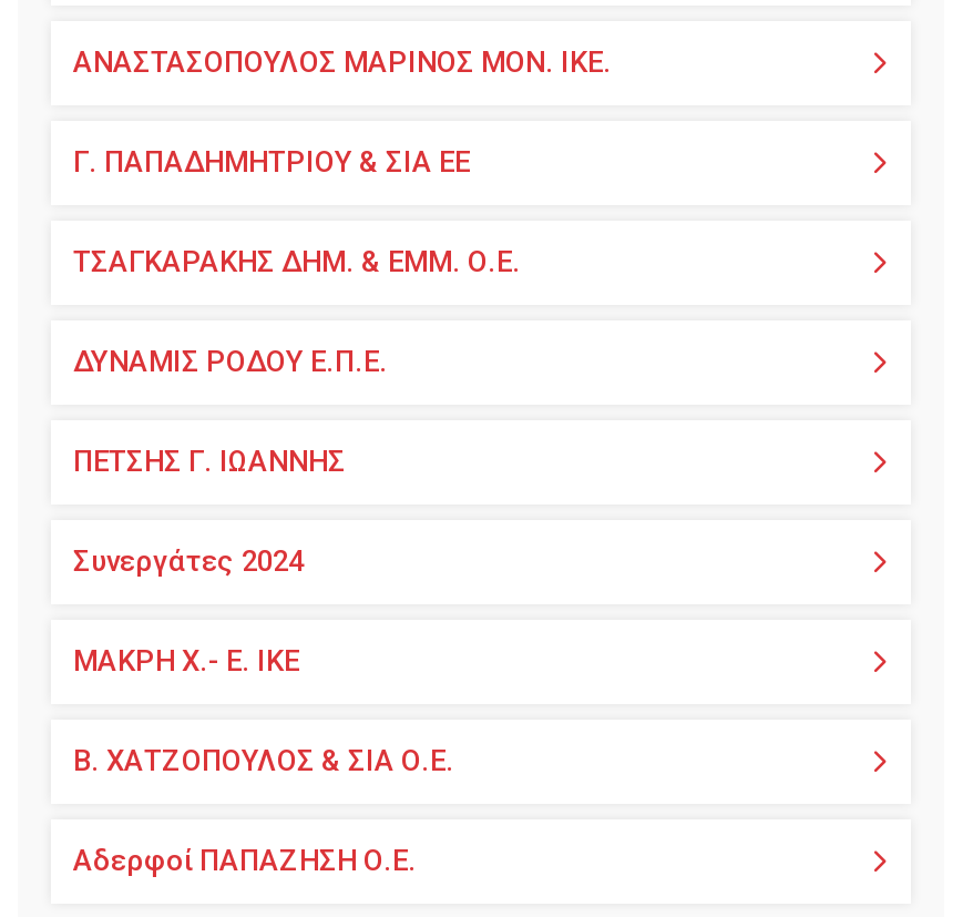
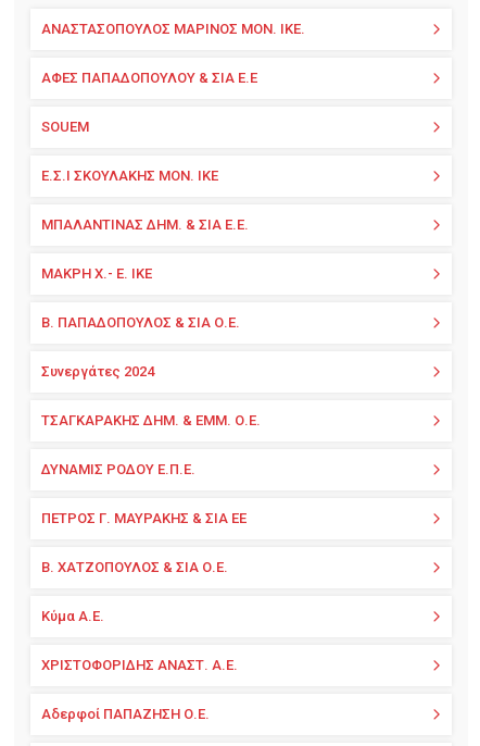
- Γ. ΠΑΠΑΔΗΜΗΤΡΙΟΥ & ΣΙΑ ΕΕ
+ ΑΦΕΣ ΠΑΠΑΔΟΠΟΥΛΟΥ & ΣΙΑ Ε.Ε
+ SOUEM
+ Ε.Σ.Ι ΣΚΟΥΛΑΚΗΣ ΜΟΝ. ΙΚΕ
+ ΜΠΑΛΑΝΤΙΝΑΣ ΔΗΜ. & ΣΙΑ Ε.Ε.
+ MΑΚΡΗ Χ.- Ε. ΙΚΕ
+ Β. ΠΑΠΑΔΟΠΟΥΛΟΣ & ΣΙΑ Ο.Ε.
+ Συνεργάτες 2024

- ΠΕΤΣΗΣ Γ. ΙΩΑΝΝΗΣ
- Συνεργάτες 2024
- MΑΚΡΗ Χ.- Ε. ΙΚΕ
+ ΠΕΤΡΟΣ Γ. ΜΑΥΡΑΚΗΣ & ΣΙΑ ΕΕ

+ Κύμα Α.Ε.
+ ΧΡΙΣΤΟΦΟΡΙΔΗΣ ΑΝΑΣΤ. Α.Ε.
